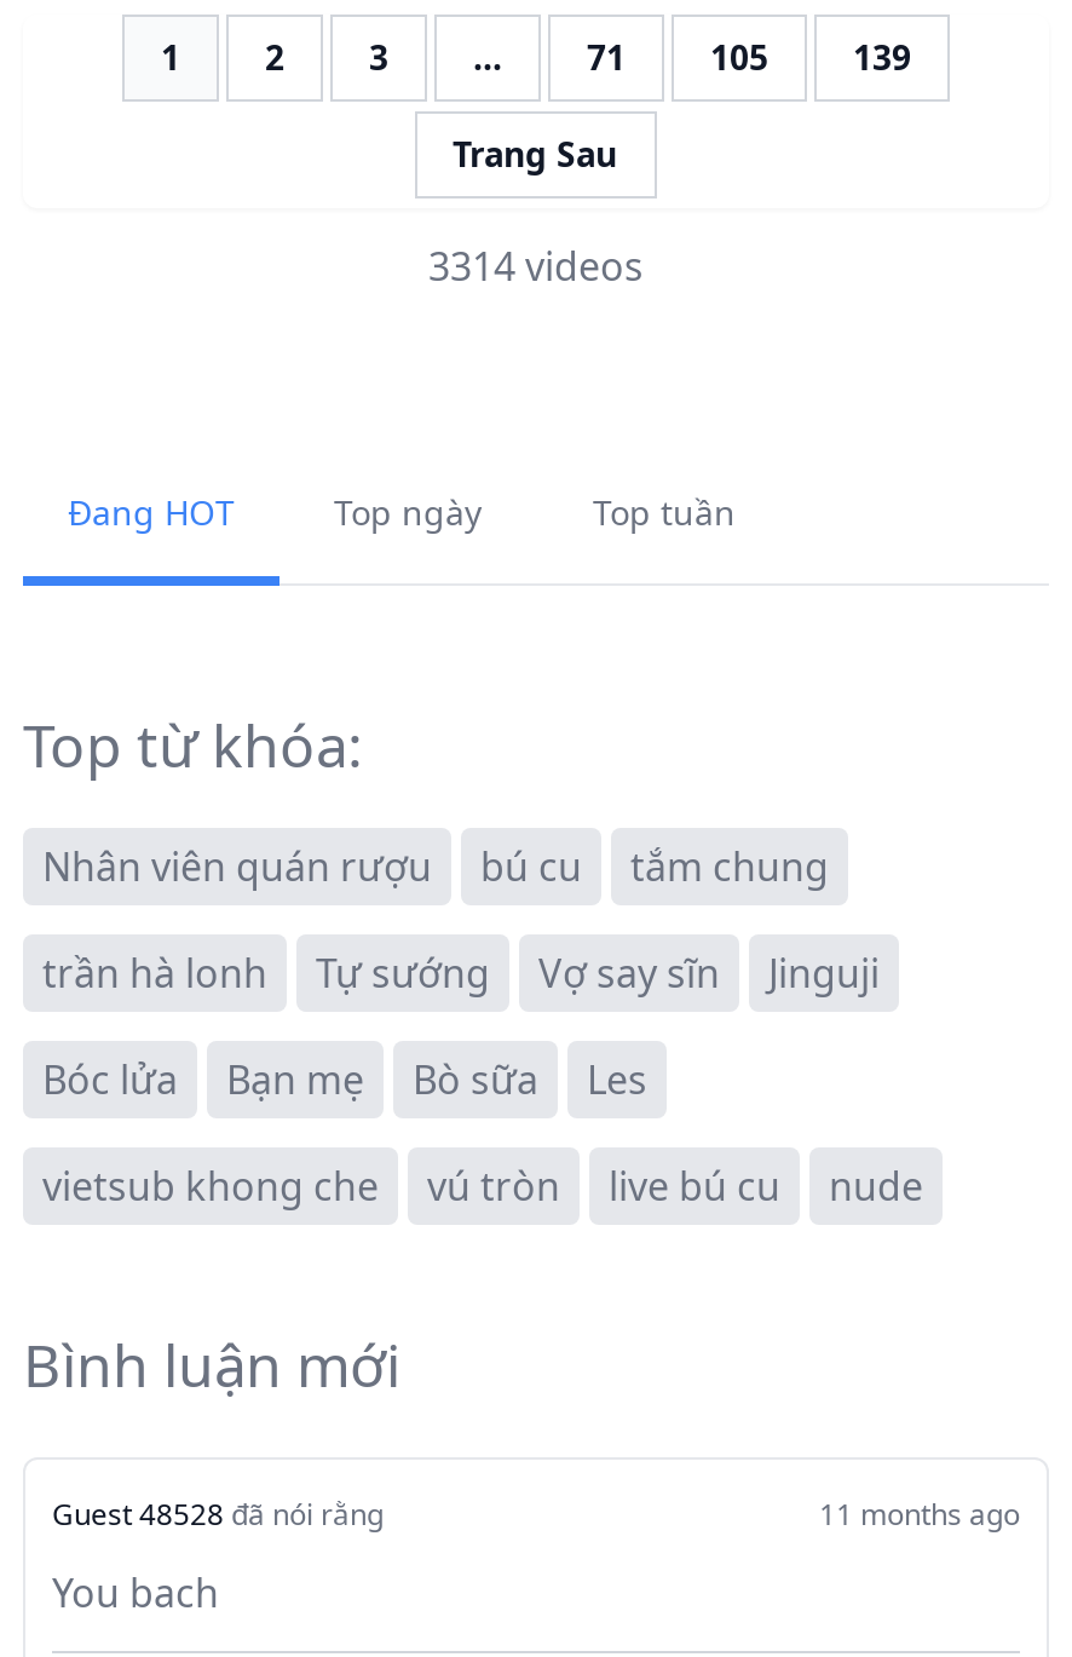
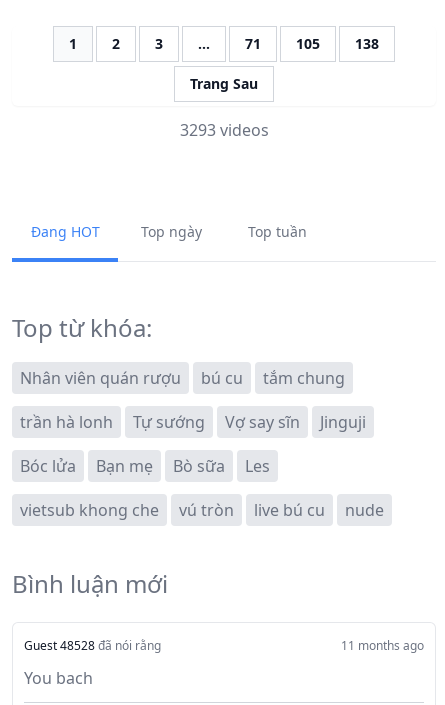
- 139
+ 138

- 3314 videos
+ 3293 videos
